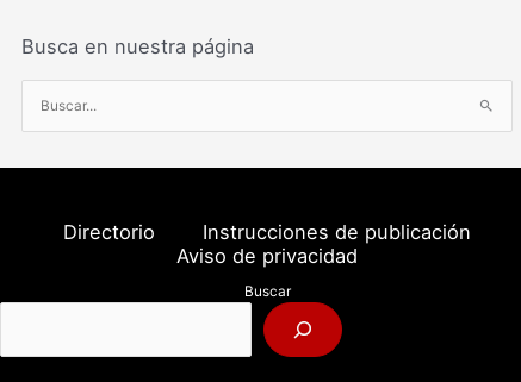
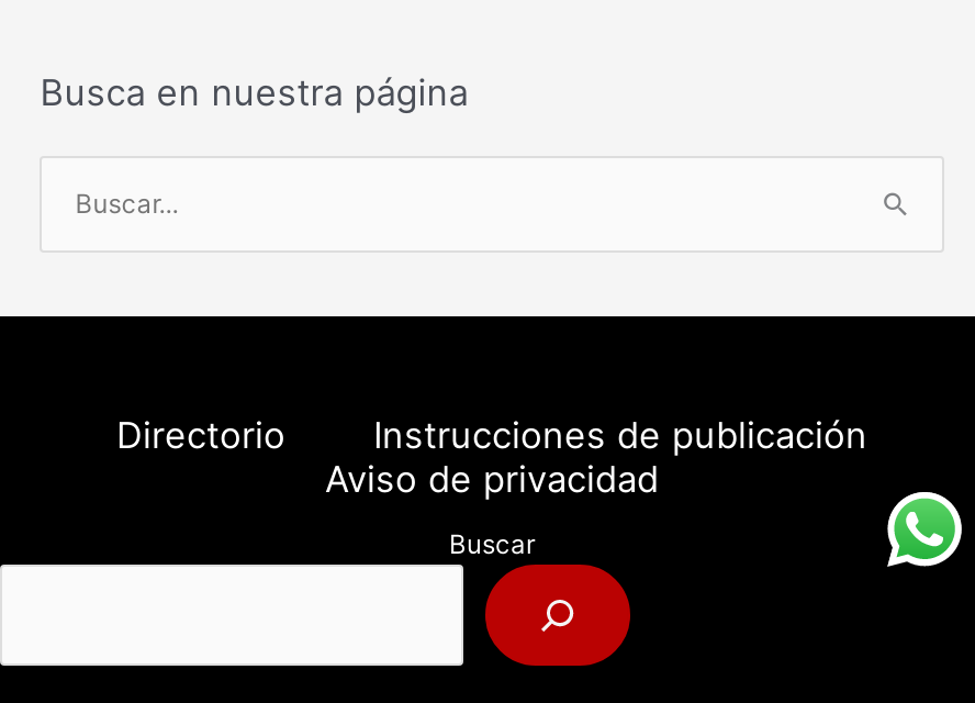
+ [image]
